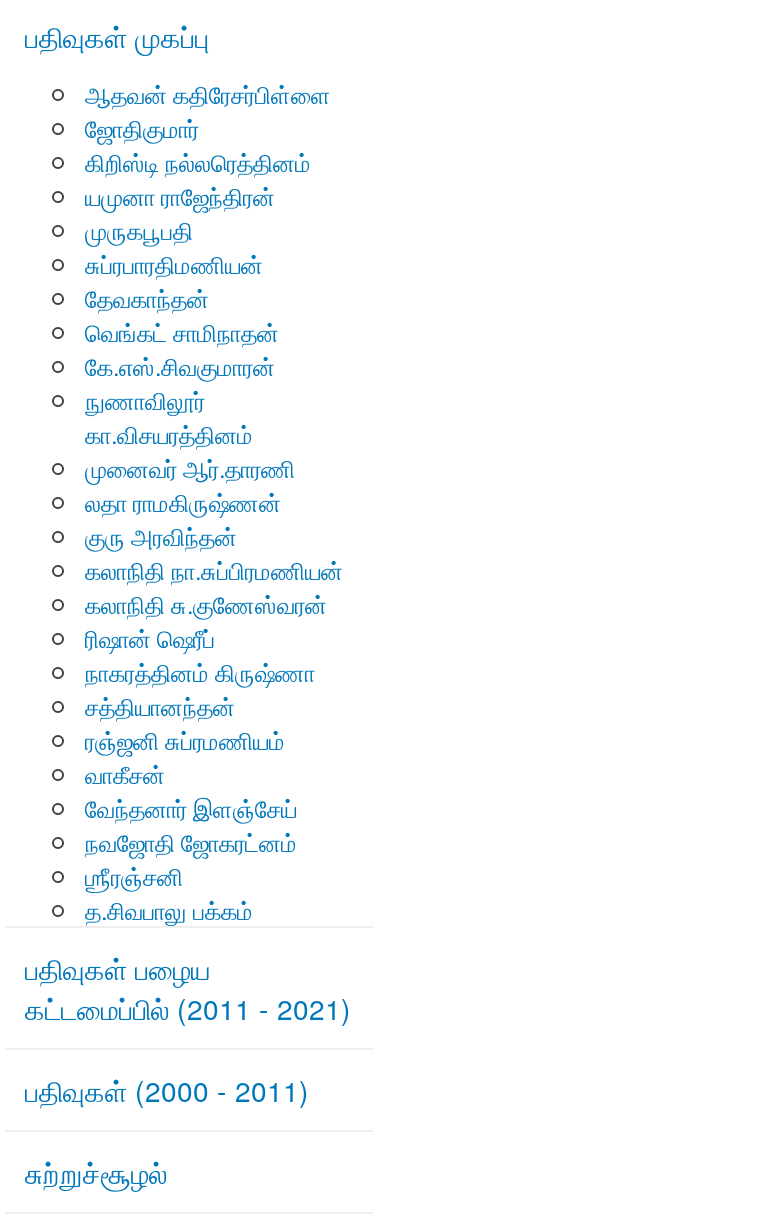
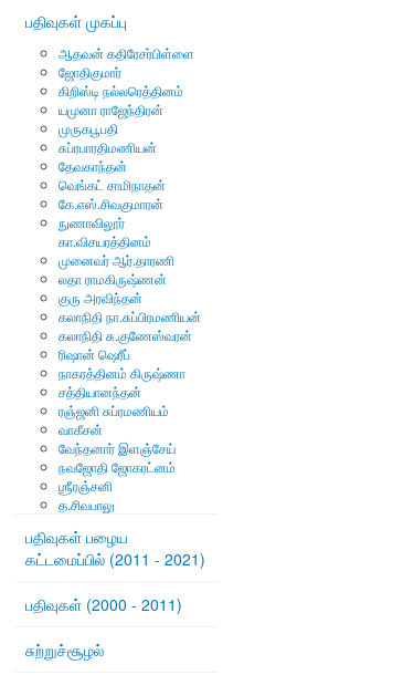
- த.சிவபாலு பக்கம்
+ த.சிவபாலு
